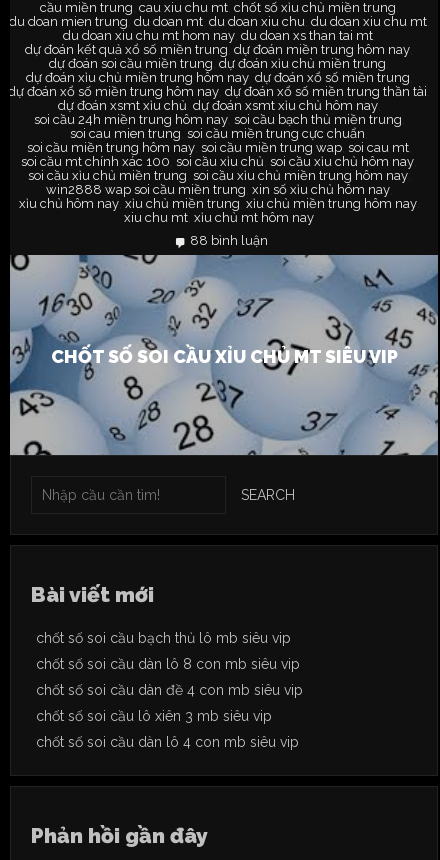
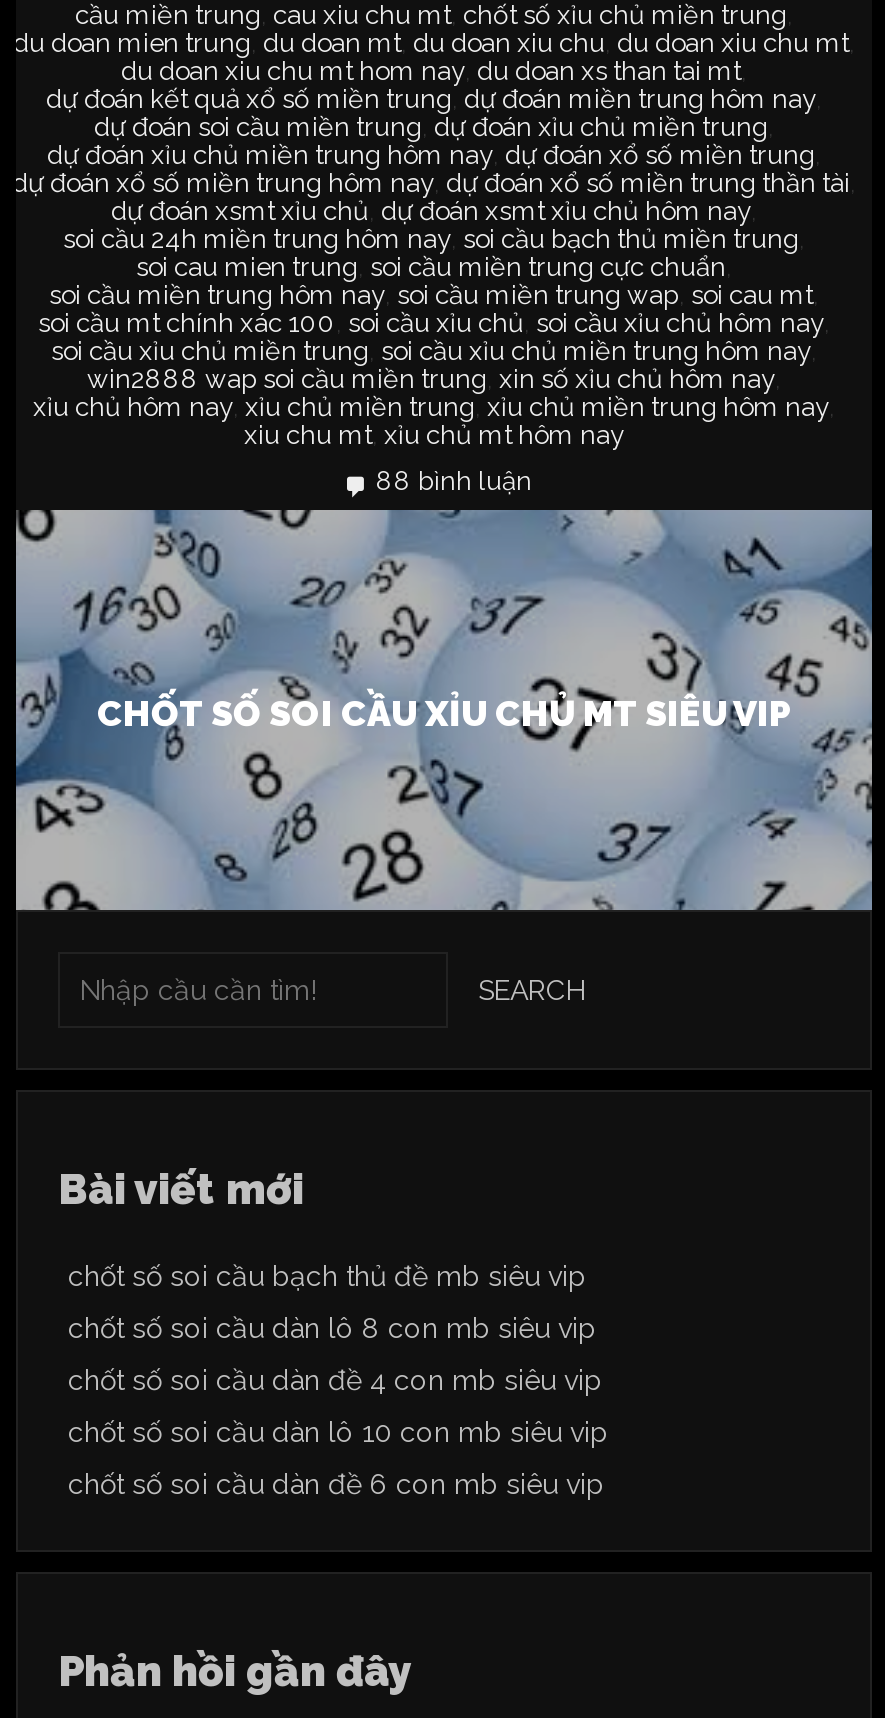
- chốt số soi cầu bạch thủ lô mb siêu vip
+ chốt số soi cầu bạch thủ đề mb siêu vip

- chốt số soi cầu lô xiên 3 mb siêu vip
+ chốt số soi cầu dàn lô 10 con mb siêu vip

- chốt số soi cầu dàn lô 4 con mb siêu vip
+ chốt số soi cầu dàn đề 6 con mb siêu vip
